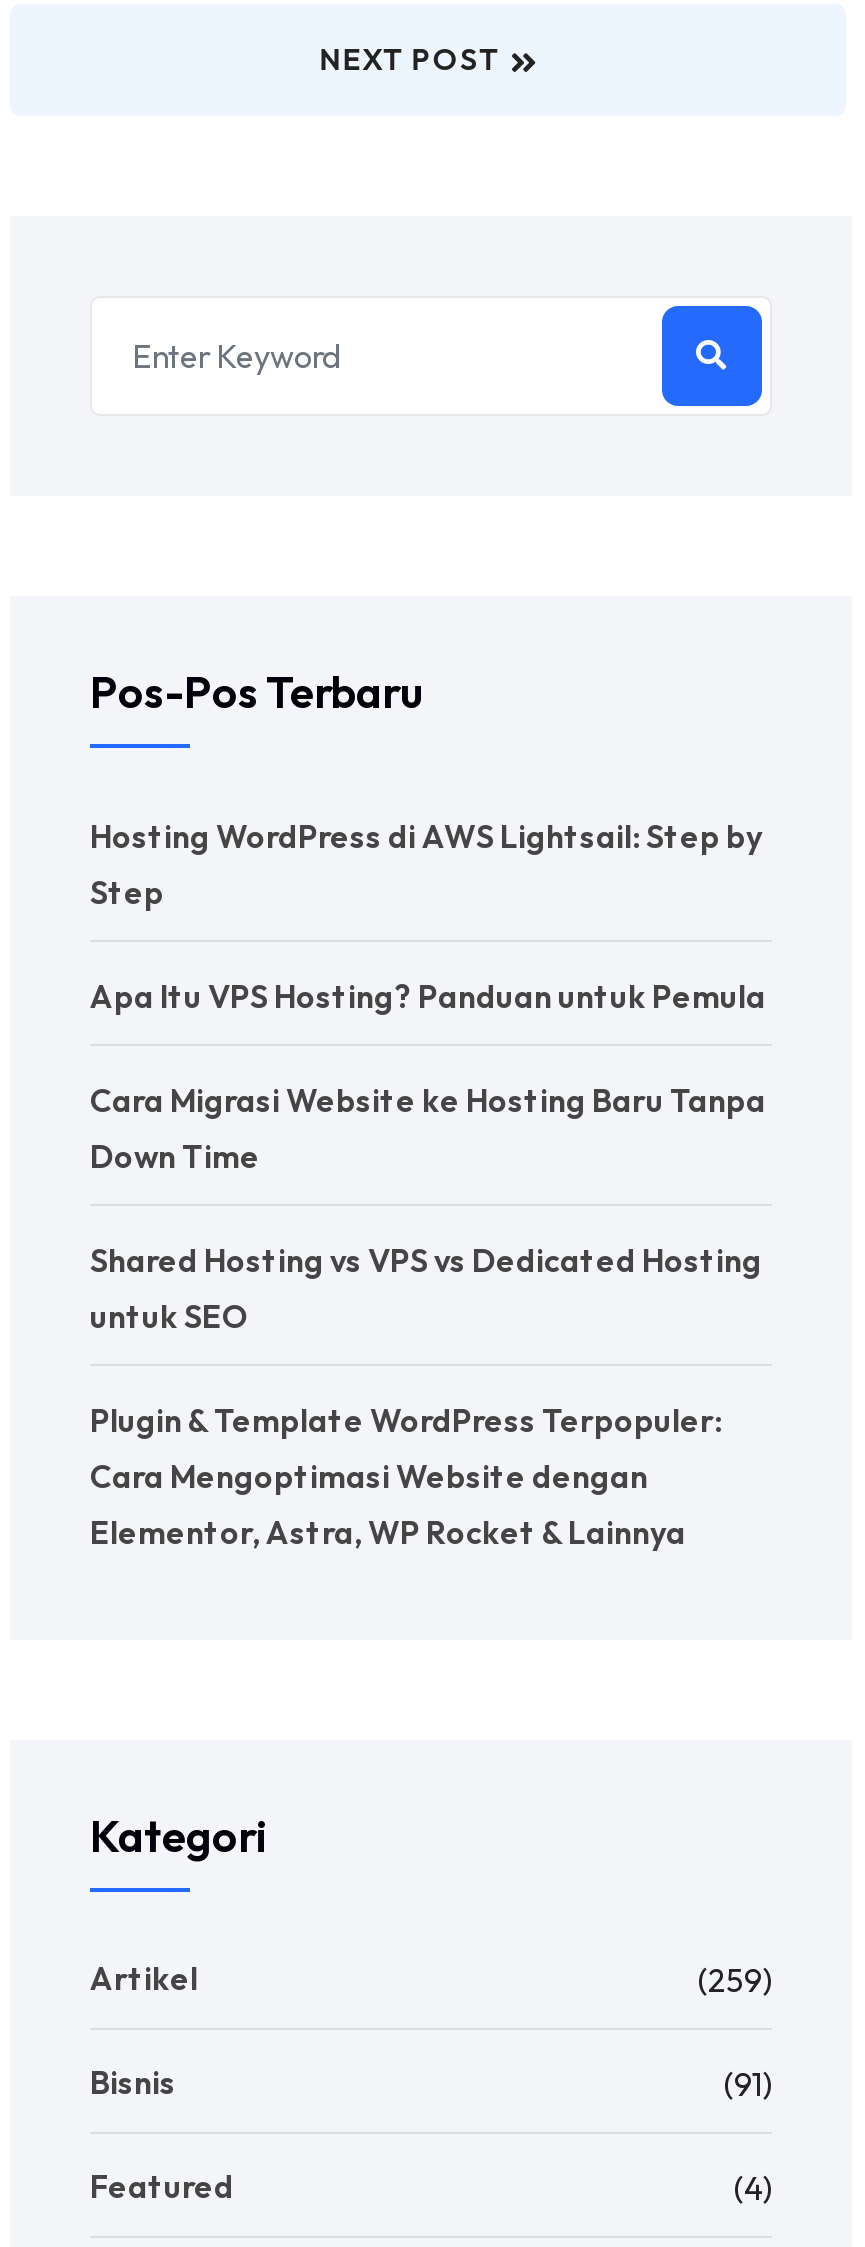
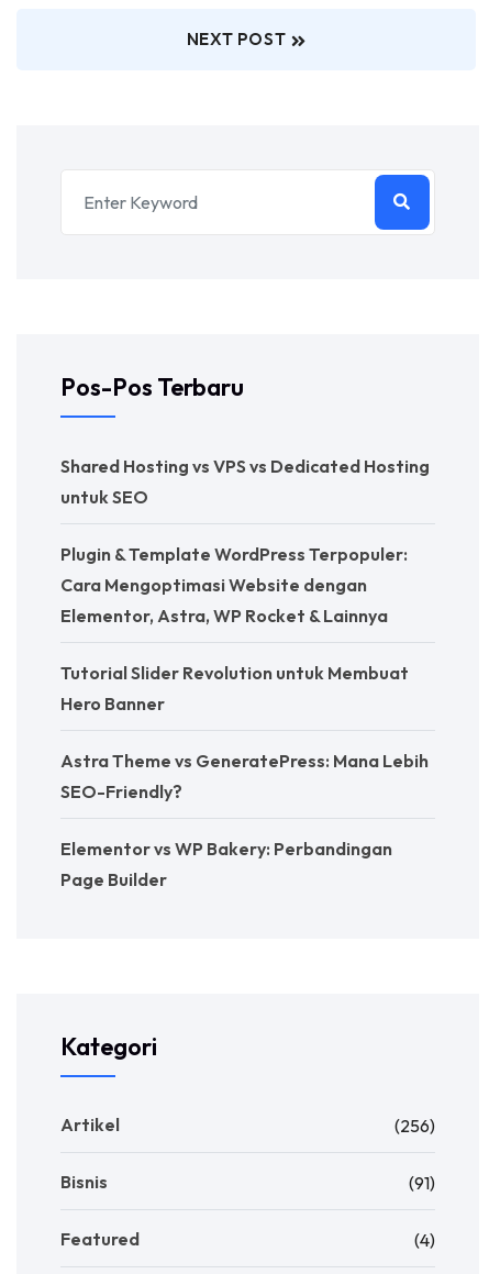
- Hosting WordPress di AWS Lightsail: Step by
- Step
- Apa Itu VPS Hosting? Panduan untuk Pemula
- Cara Migrasi Website ke Hosting Baru Tanpa
- Down Time

moved up: Shared Hosting vs VPS vs Dedicated Hosting | untuk SEO | Plugin & Template WordPress Terpopuler: | Cara Mengoptimasi Website dengan | Elementor, Astra, WP Rocket & Lainnya

+ Tutorial Slider Revolution untuk Membuat
+ Hero Banner
+ Astra Theme vs GeneratePress: Mana Lebih
+ SEO-Friendly?
+ Elementor vs WP Bakery: Perbandingan
+ Page Builder

- (259)
+ (256)
